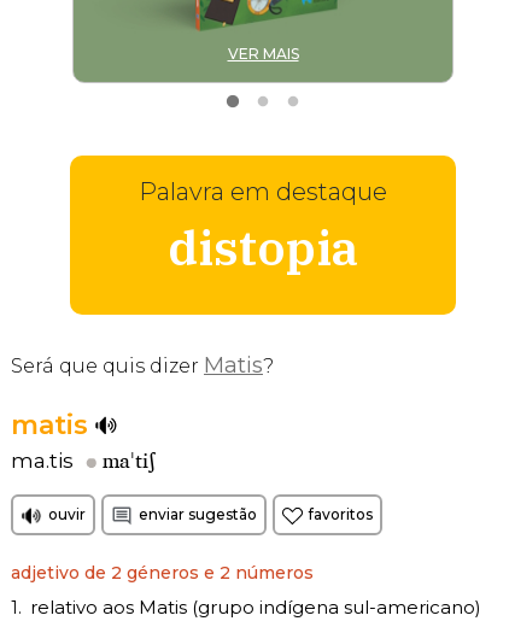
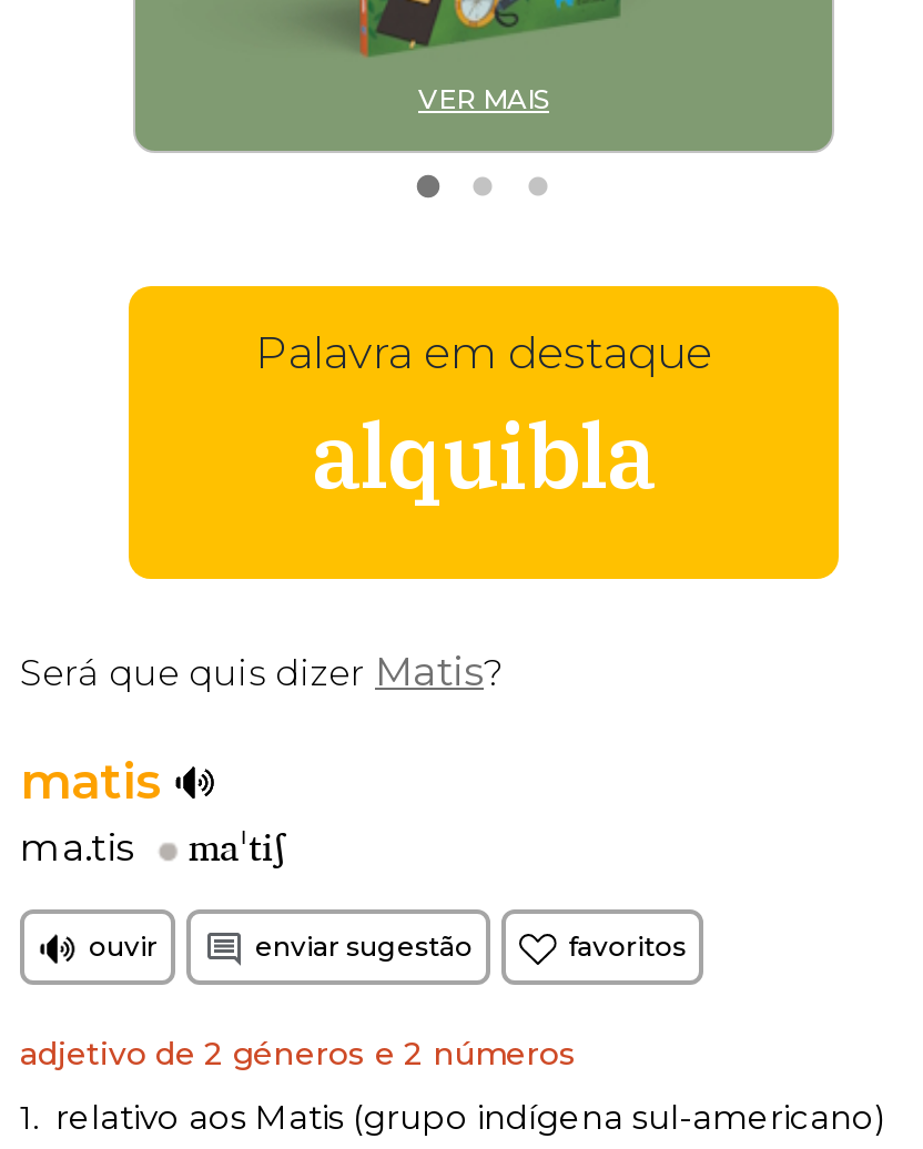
- distopia
+ alquibla
